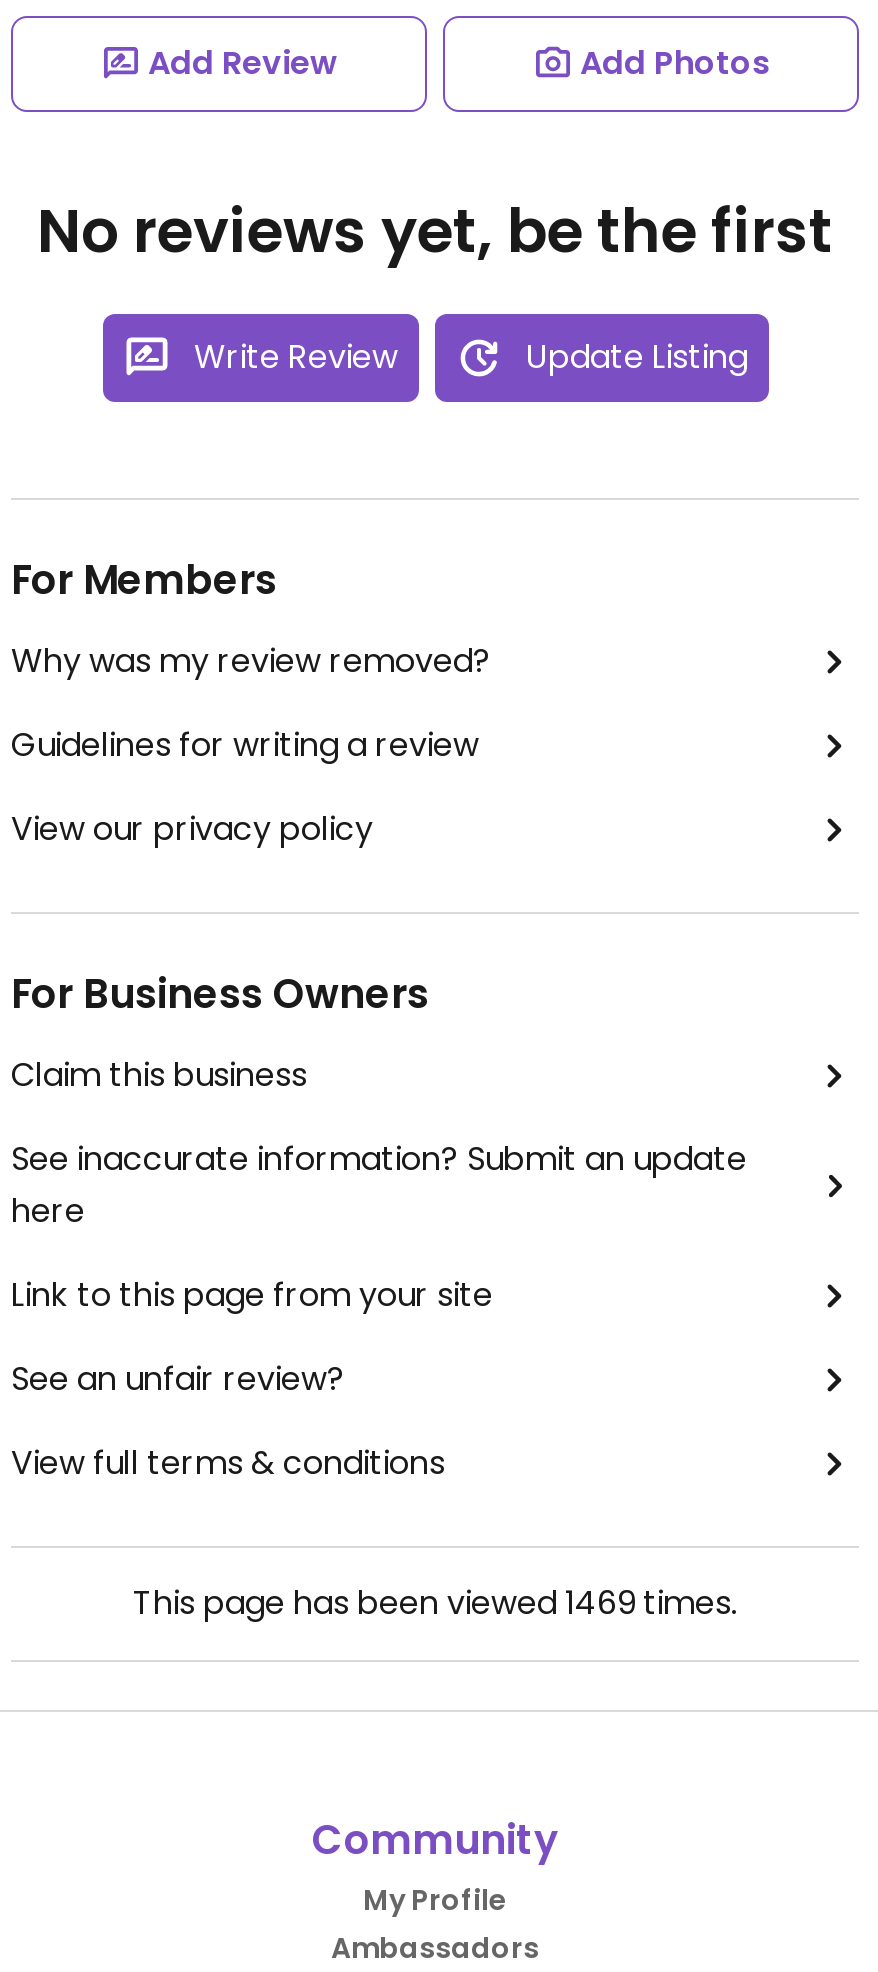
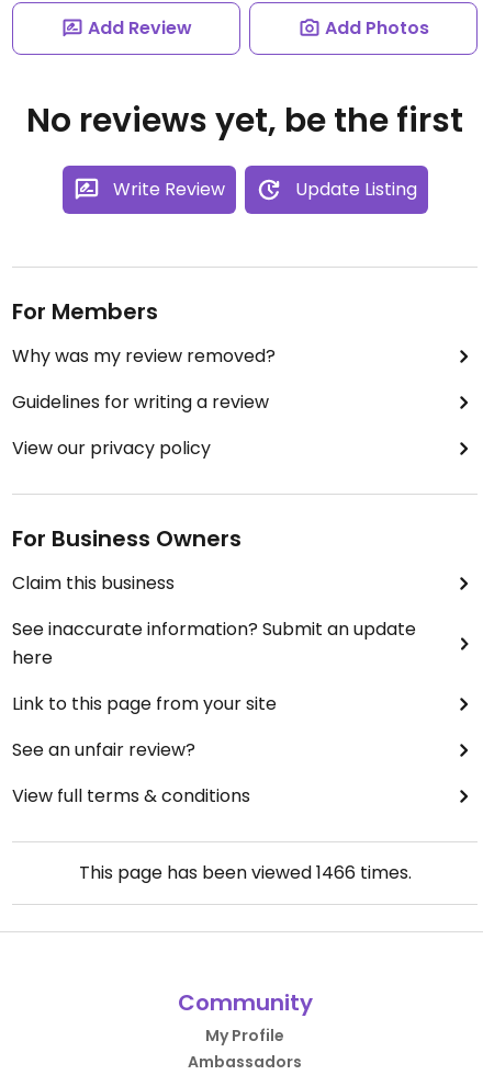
- This page has been viewed 1469 times.
+ This page has been viewed 1466 times.
